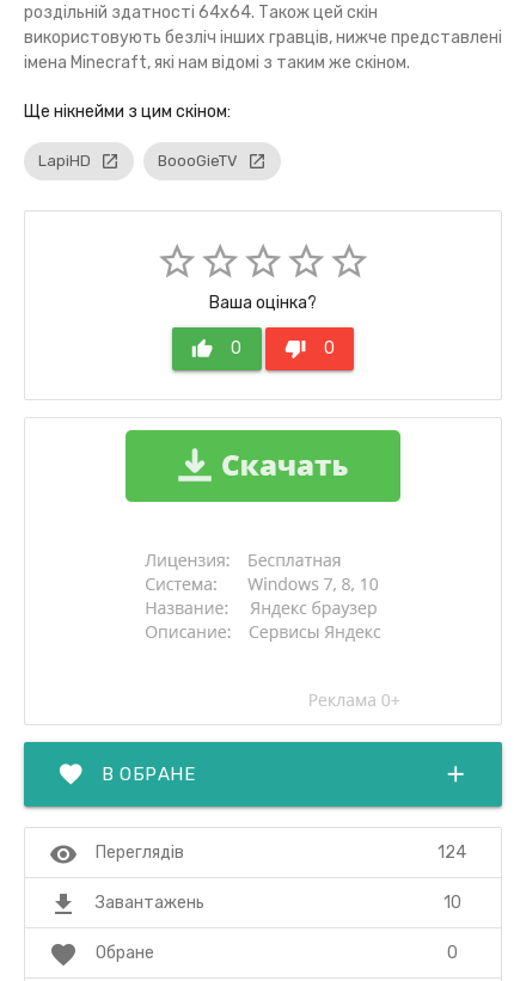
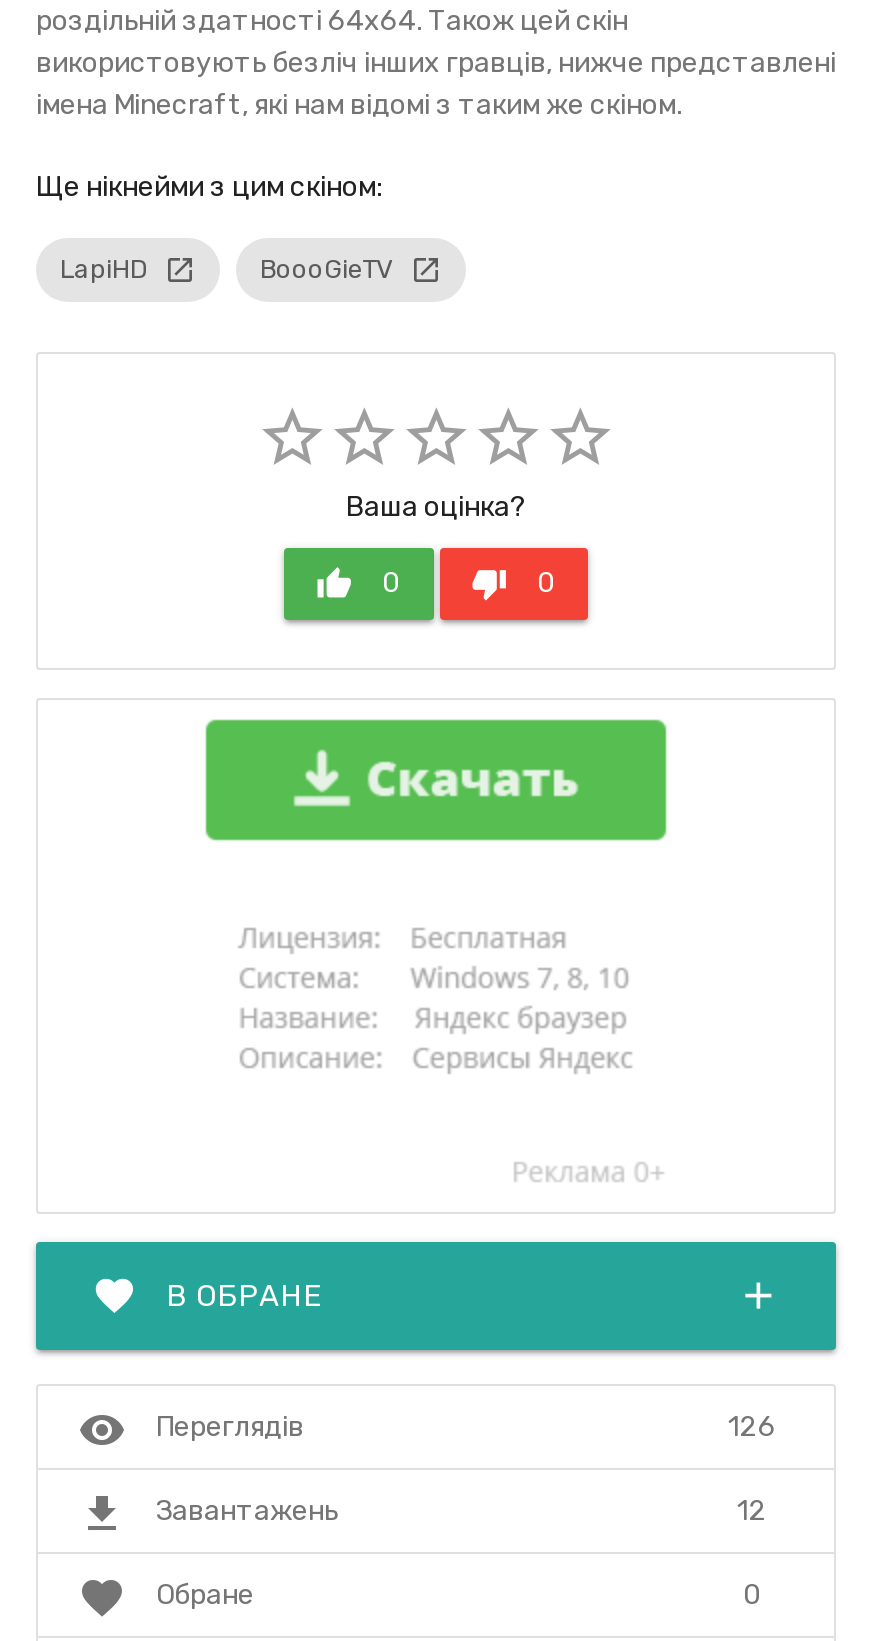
- 124
+ 126

- 10
+ 12
